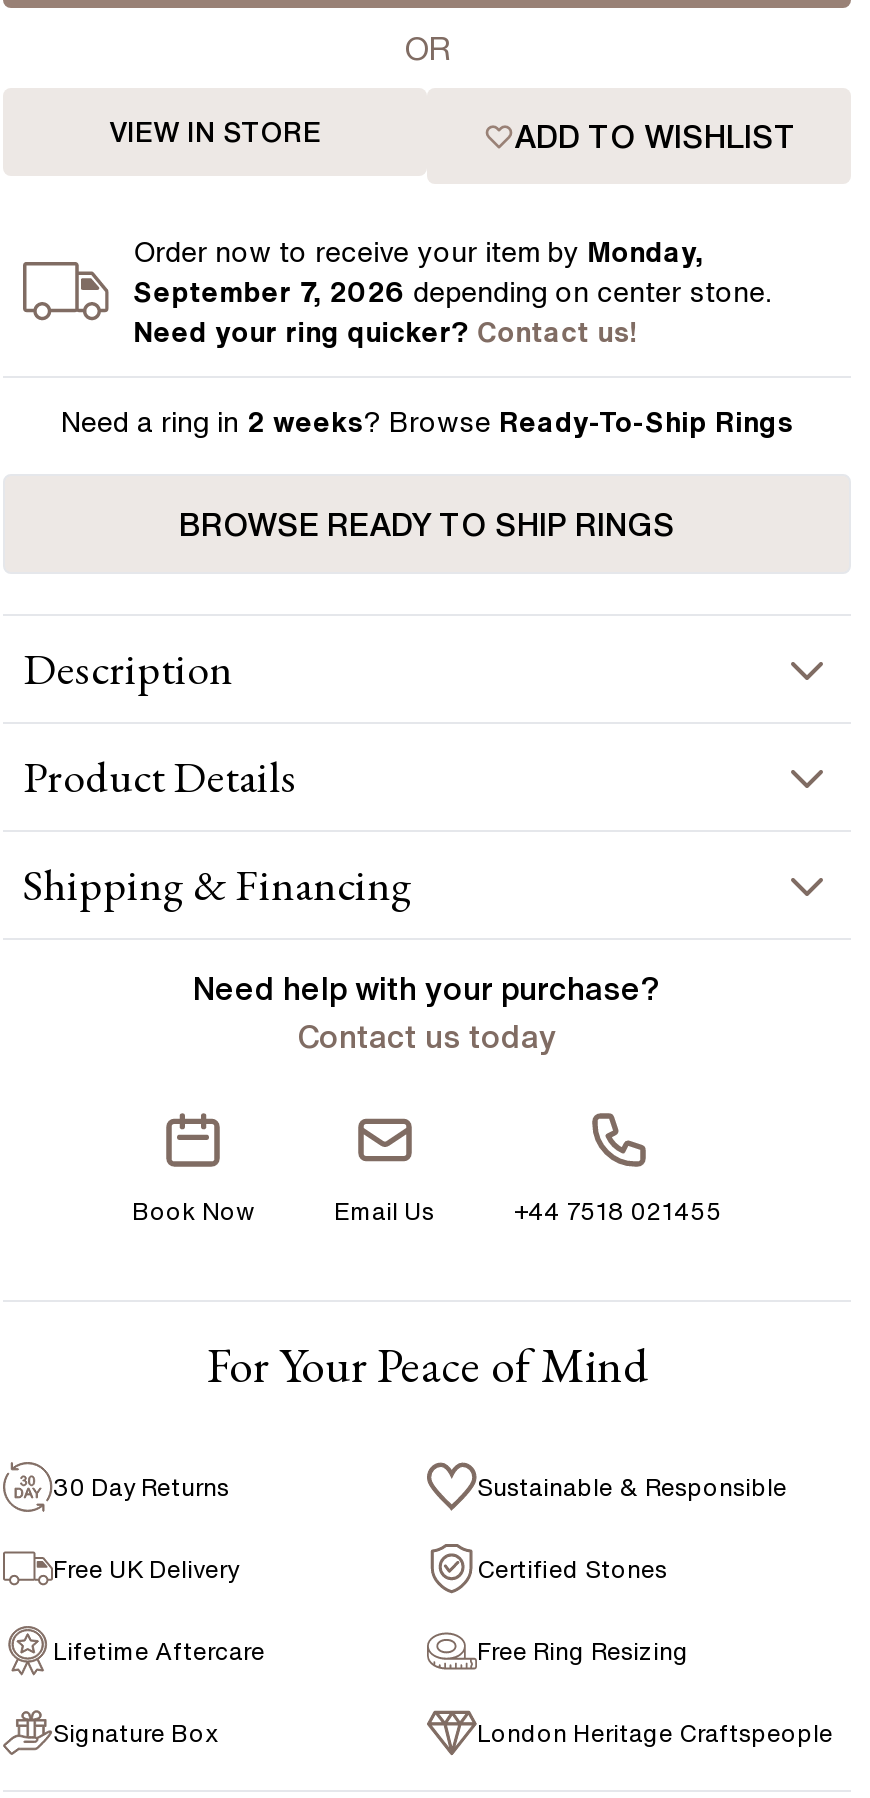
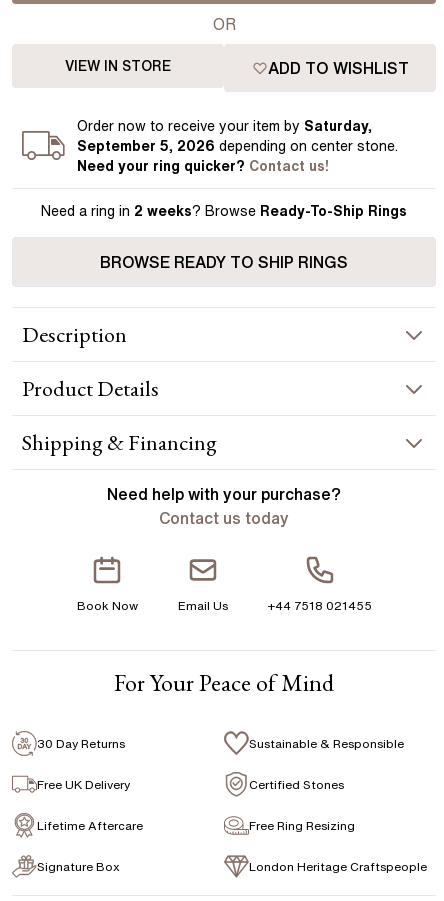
- Order now to receive your item by Monday,
+ Order now to receive your item by Saturday,

- September 7, 2026 depending on center stone.
+ September 5, 2026 depending on center stone.
